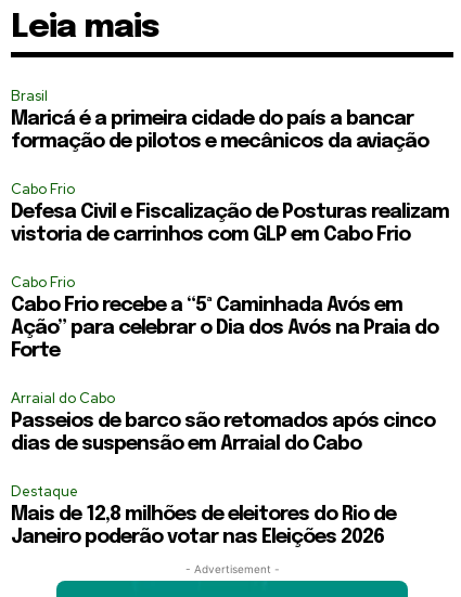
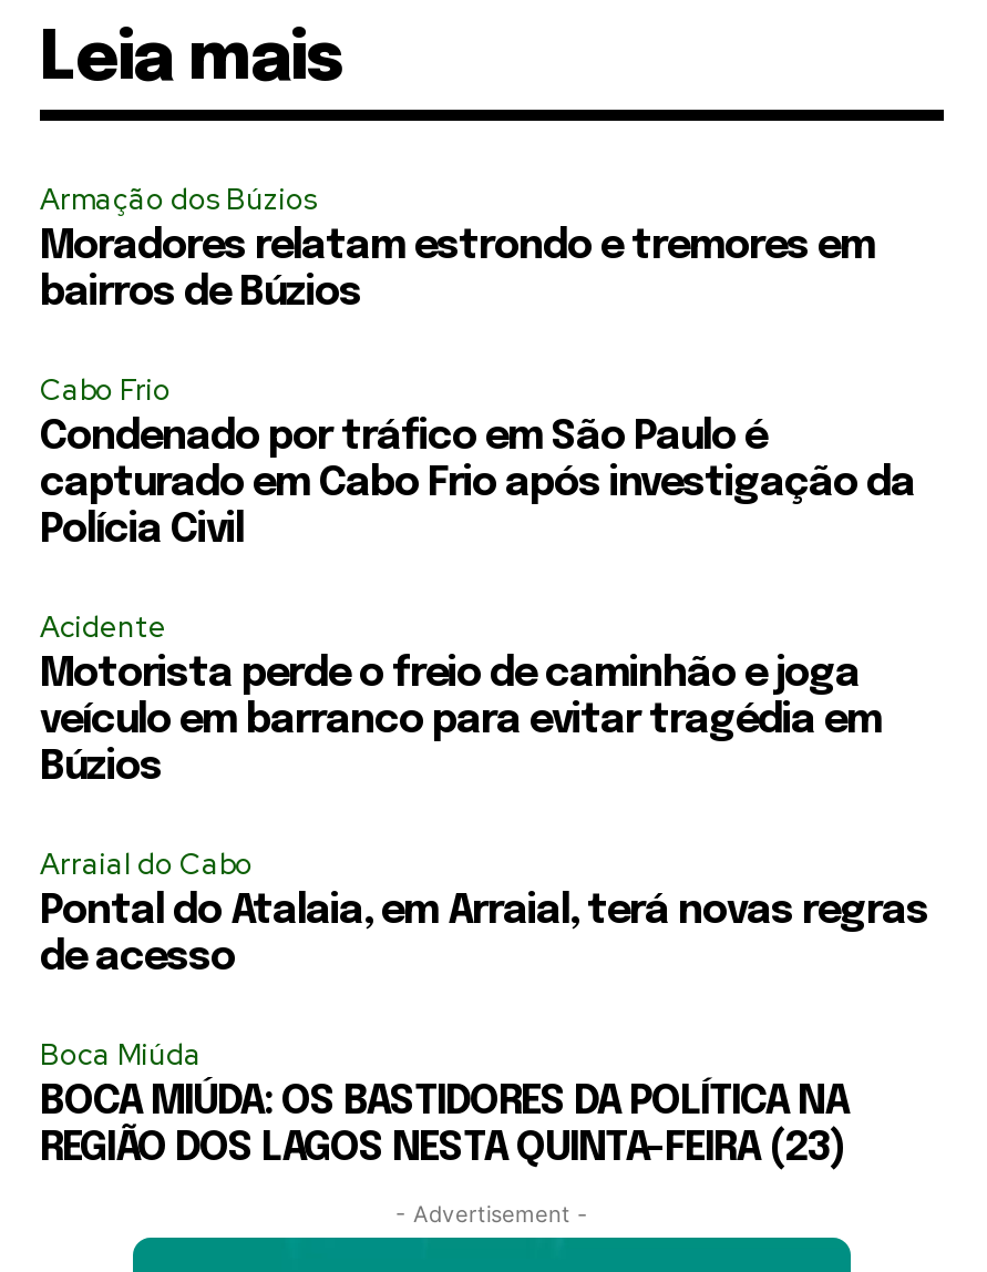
- Brasil
- Maricá é a primeira cidade do país a bancar
- formação de pilotos e mecânicos da aviação
+ Armação dos Búzios
+ Moradores relatam estrondo e tremores em
+ bairros de Búzios

- Defesa Civil e Fiscalização de Posturas realizam
- vistoria de carrinhos com GLP em Cabo Frio
+ Condenado por tráfico em São Paulo é
+ capturado em Cabo Frio após investigação da
+ Polícia Civil

- Cabo Frio
- Cabo Frio recebe a “5ª Caminhada Avós em
- Ação” para celebrar o Dia dos Avós na Praia do
- Forte
+ Acidente
+ Motorista perde o freio de caminhão e joga
+ veículo em barranco para evitar tragédia em
+ Búzios

- Passeios de barco são retomados após cinco
- dias de suspensão em Arraial do Cabo
+ Pontal do Atalaia, em Arraial, terá novas regras
+ de acesso

- Destaque
- Mais de 12,8 milhões de eleitores do Rio de
- Janeiro poderão votar nas Eleições 2026
+ Boca Miúda
+ BOCA MIÚDA: OS BASTIDORES DA POLÍTICA NA
+ REGIÃO DOS LAGOS NESTA QUINTA-FEIRA (23)
